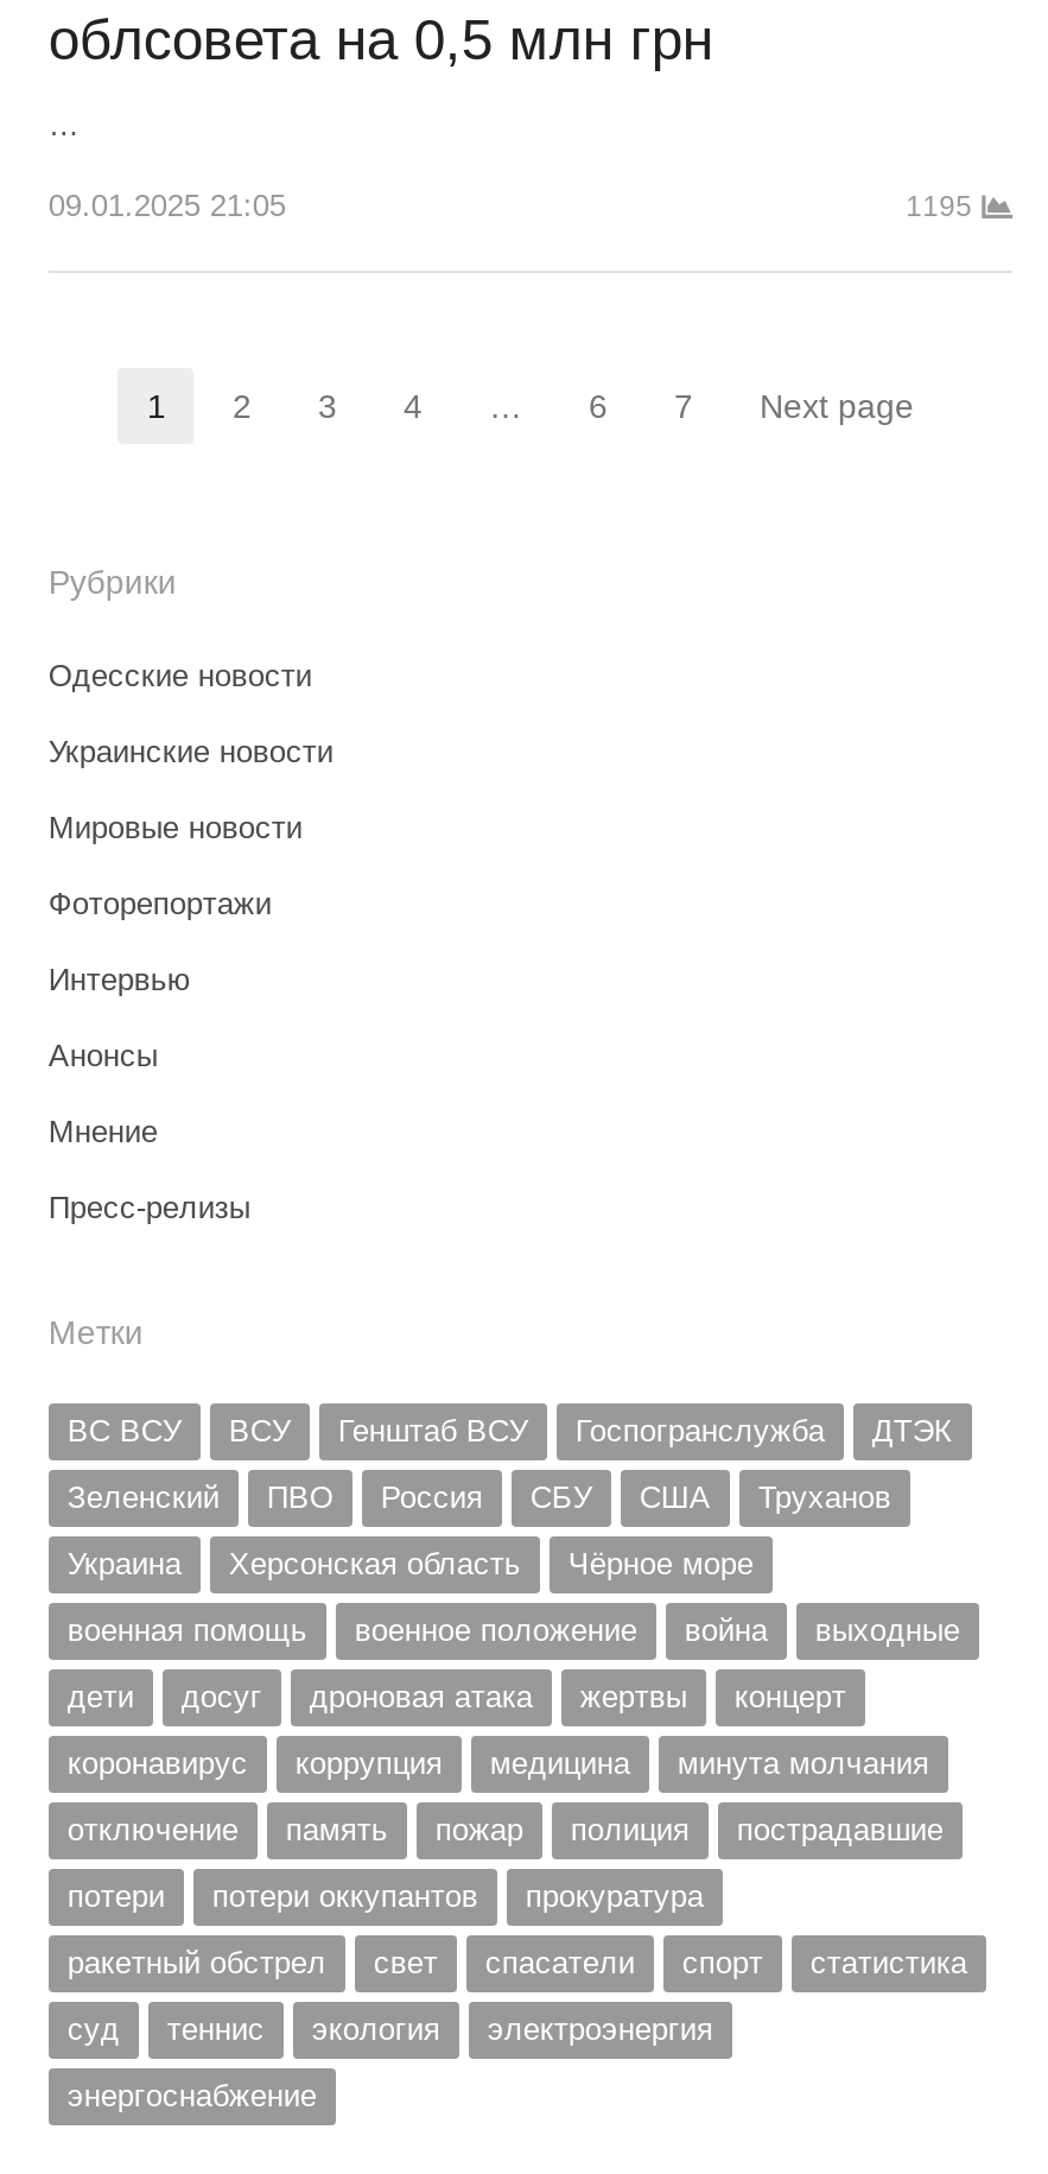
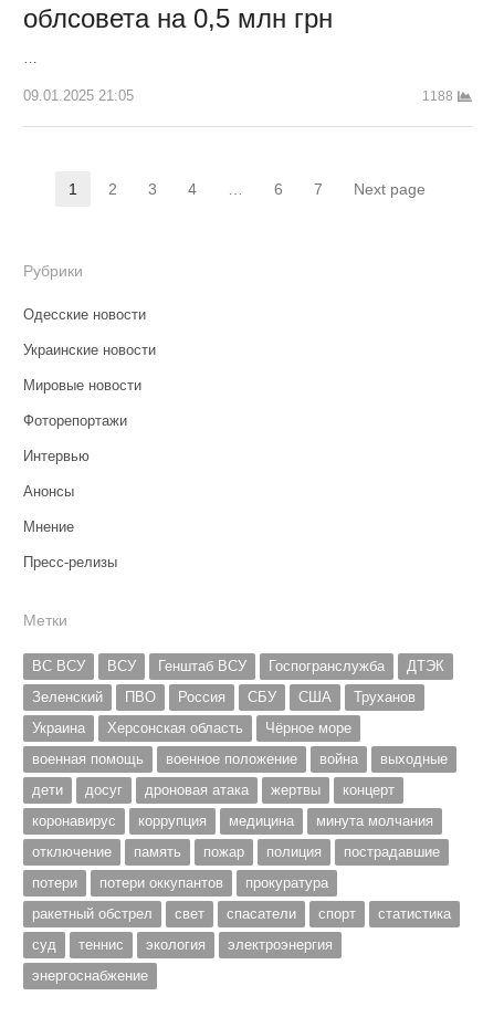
- 1195
+ 1188
